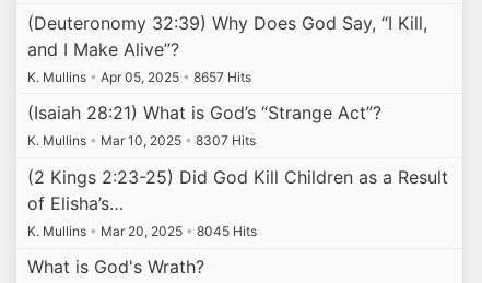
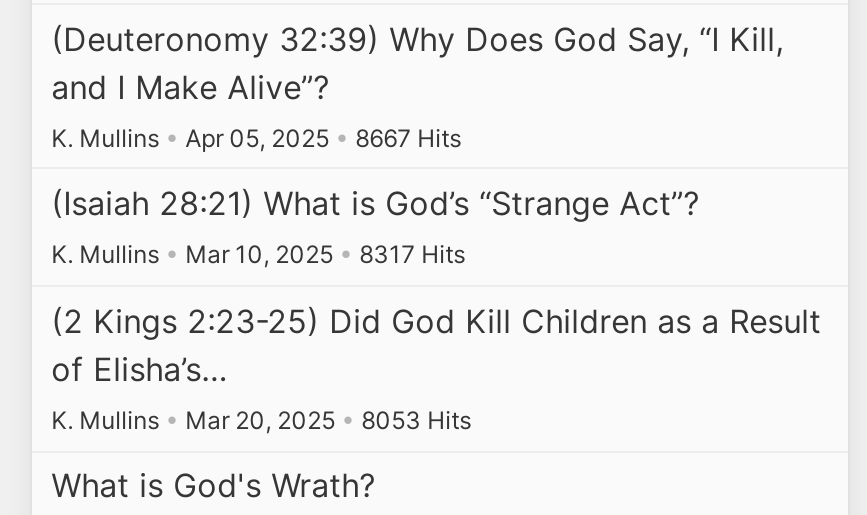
- K. Mullins • Apr 05, 2025 • 8657 Hits
+ K. Mullins • Apr 05, 2025 • 8667 Hits

- K. Mullins • Mar 10, 2025 • 8307 Hits
+ K. Mullins • Mar 10, 2025 • 8317 Hits

- K. Mullins • Mar 20, 2025 • 8045 Hits
+ K. Mullins • Mar 20, 2025 • 8053 Hits
